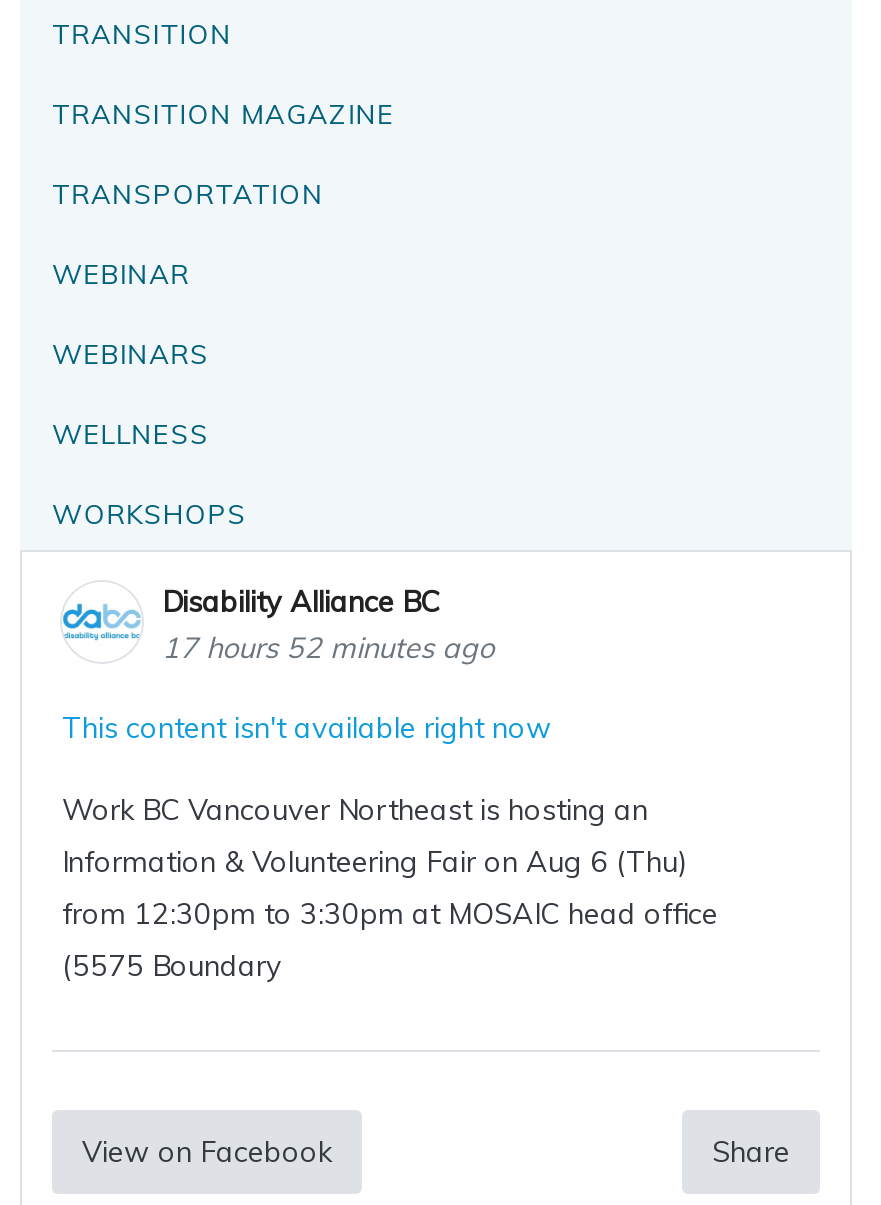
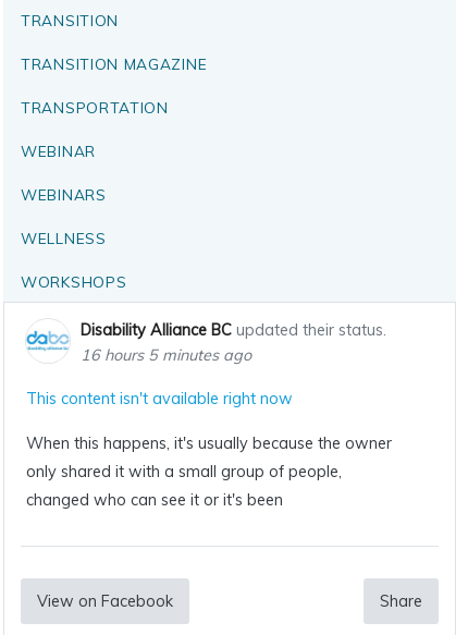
- Disability Alliance BC
- 17 hours 52 minutes ago
+ Disability Alliance BC updated their status.
+ 16 hours 5 minutes ago

- Work BC Vancouver Northeast is hosting an
- Information & Volunteering Fair on Aug 6 (Thu)
- from 12:30pm to 3:30pm at MOSAIC head office
- (5575 Boundary
+ When this happens, it's usually because the owner
+ only shared it with a small group of people,
+ changed who can see it or it's been
